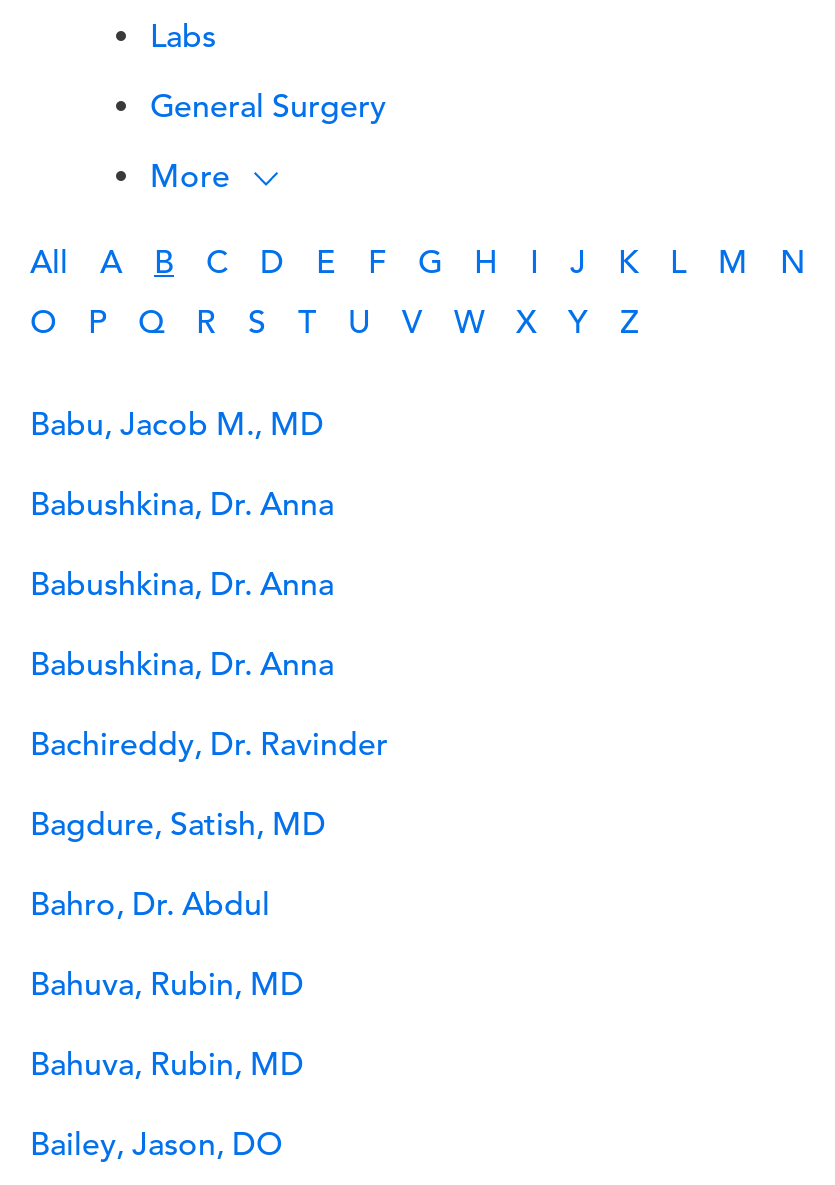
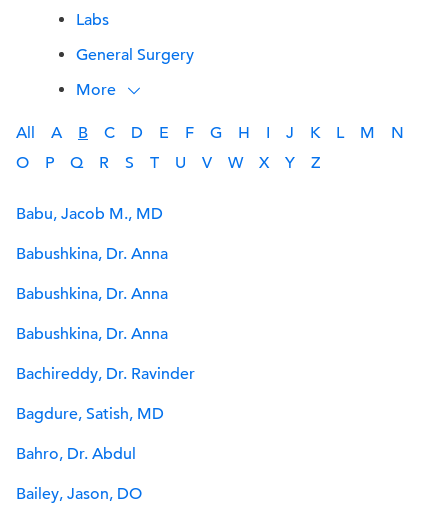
- Bahuva, Rubin, MD
- Bahuva, Rubin, MD
